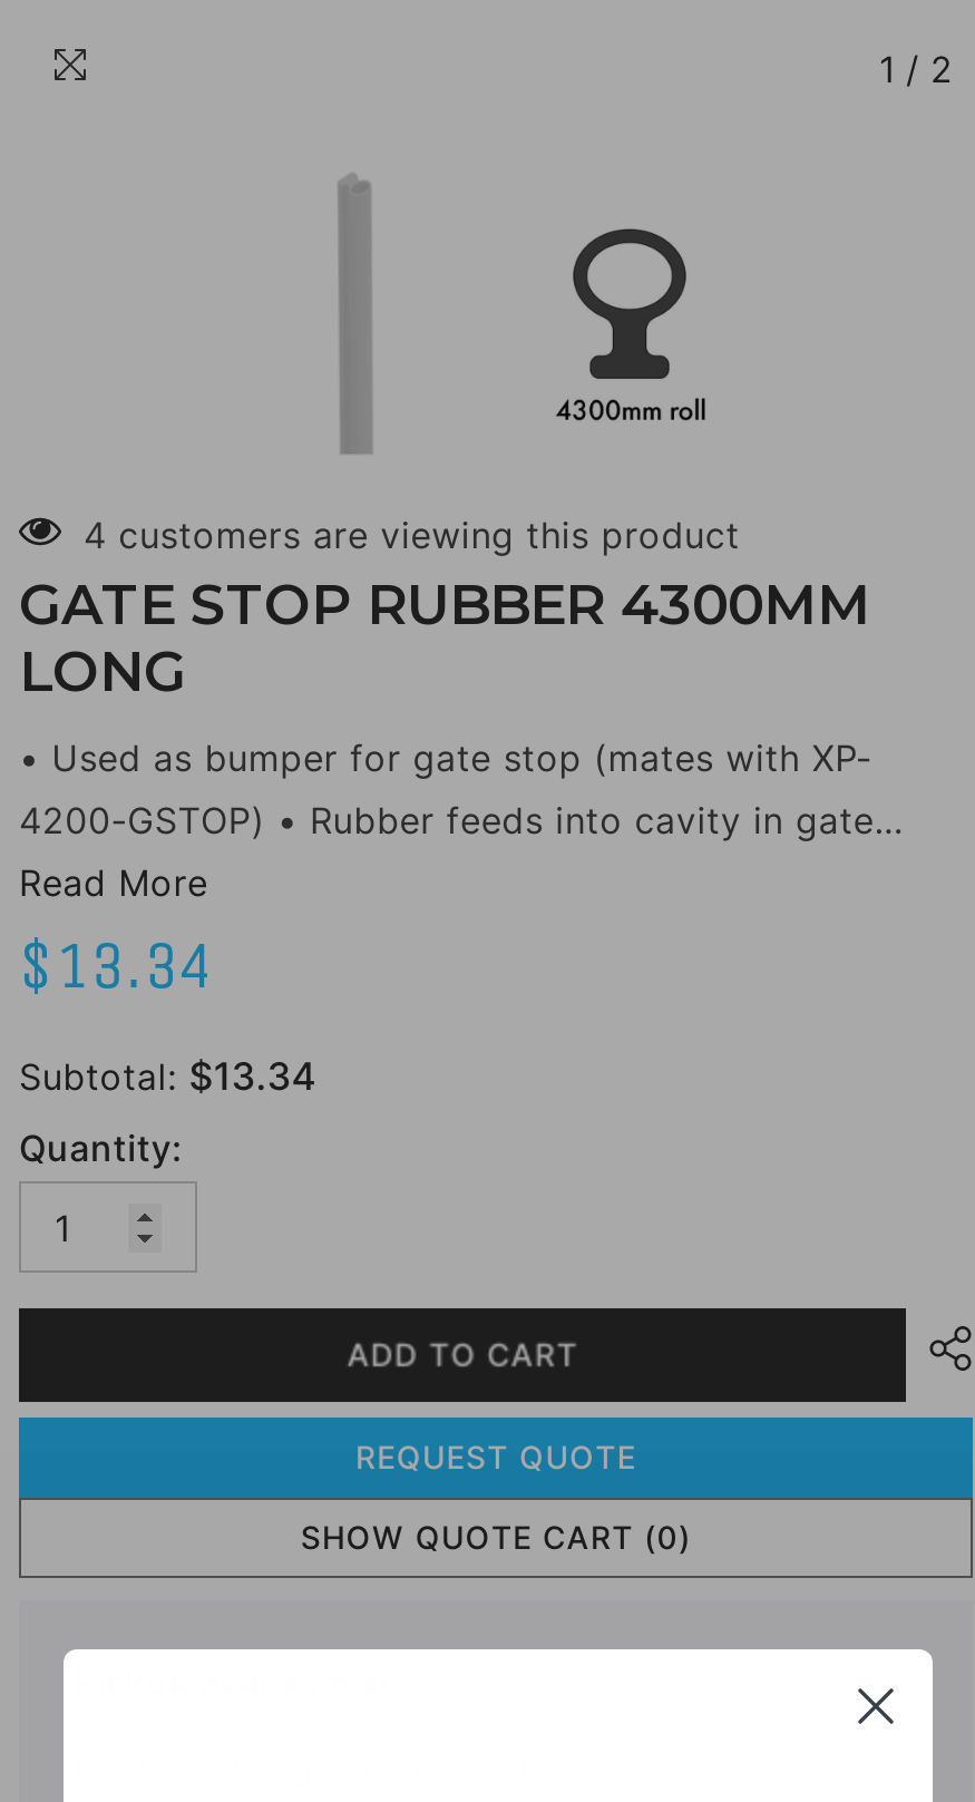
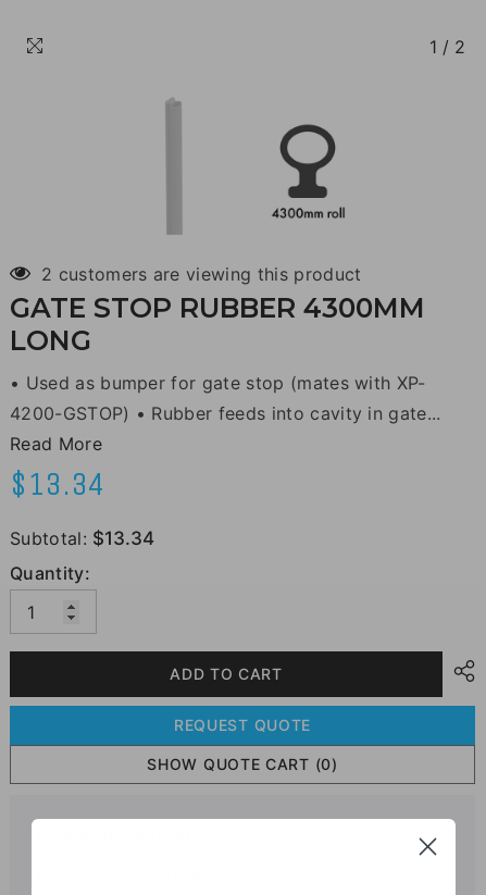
- 4 customers are viewing this product
+ 2 customers are viewing this product
